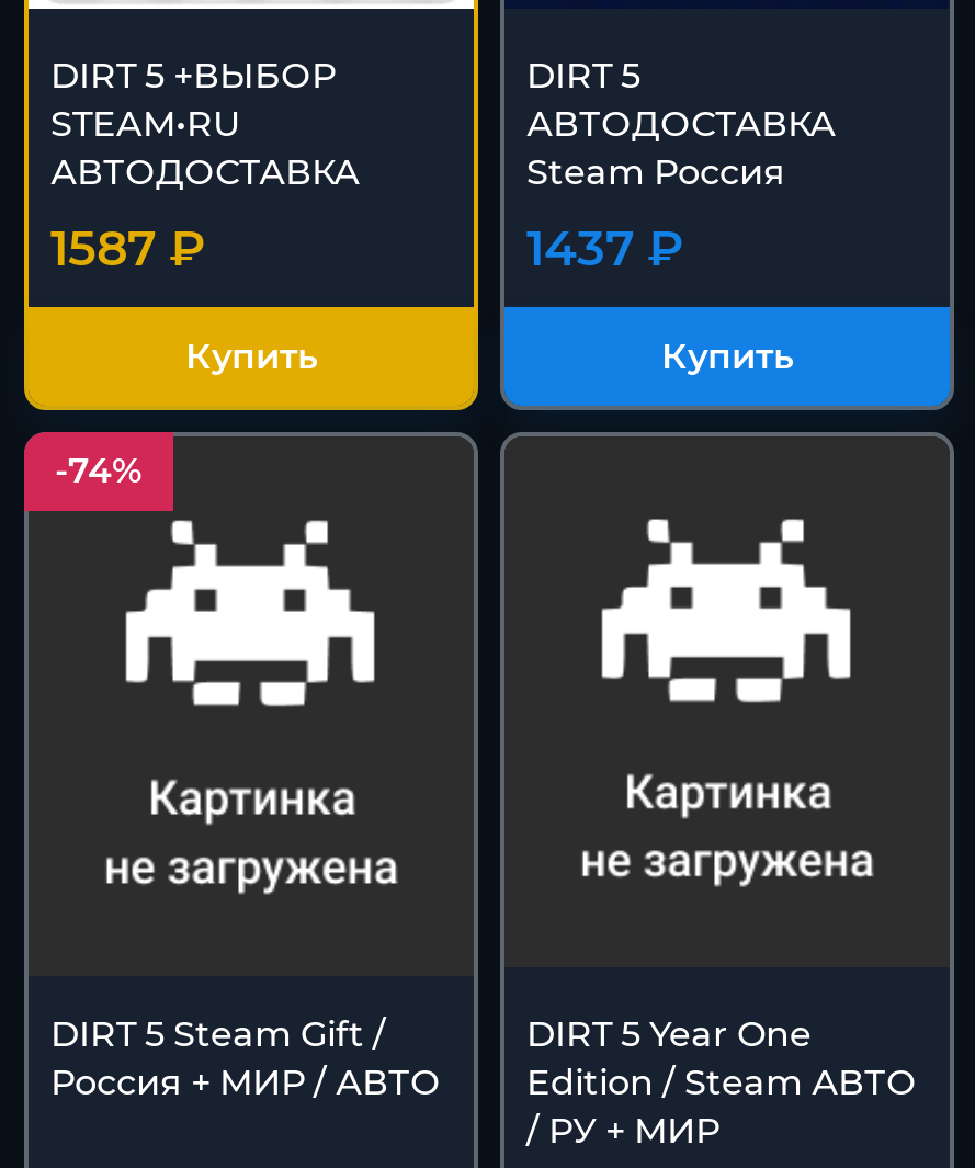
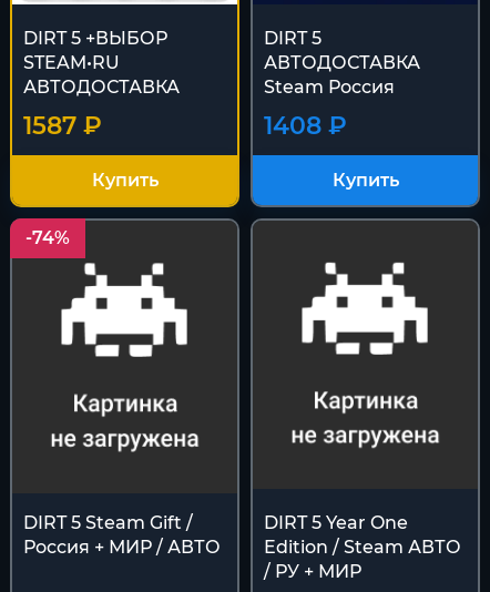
- 1437 ₽
+ 1408 ₽
